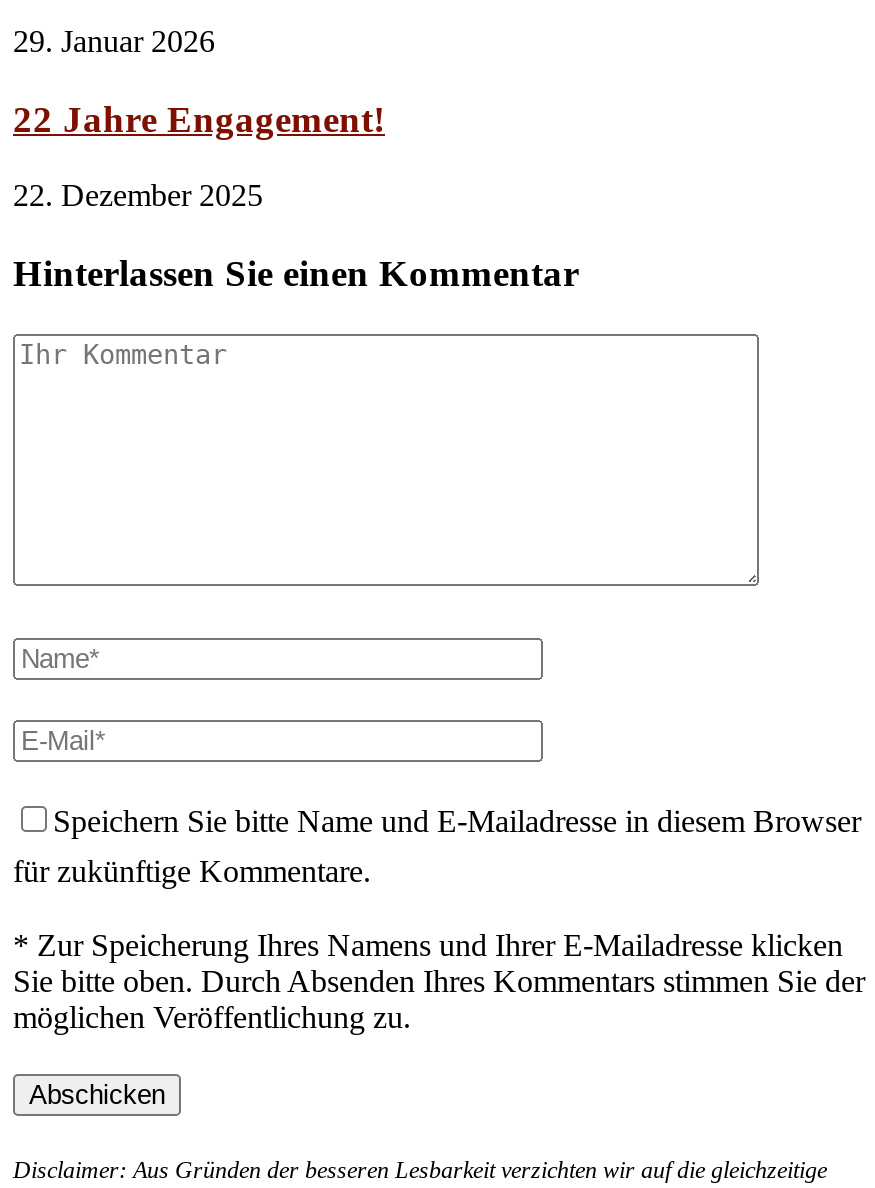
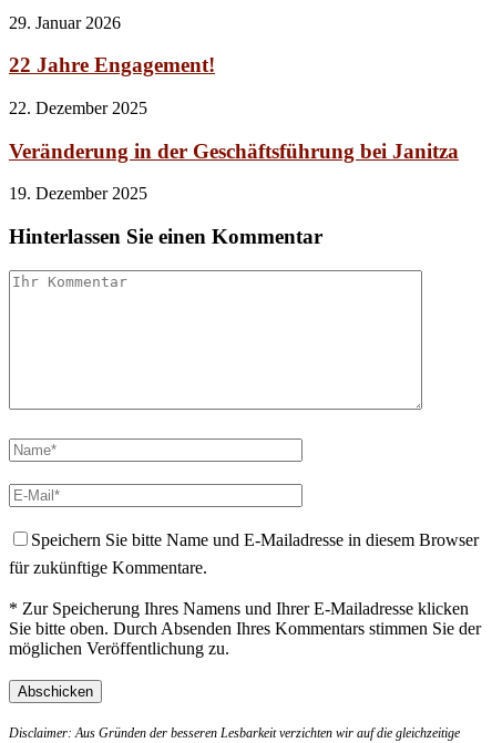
+ Veränderung in der Geschäftsführung bei Janitza
+ 19. Dezember 2025
